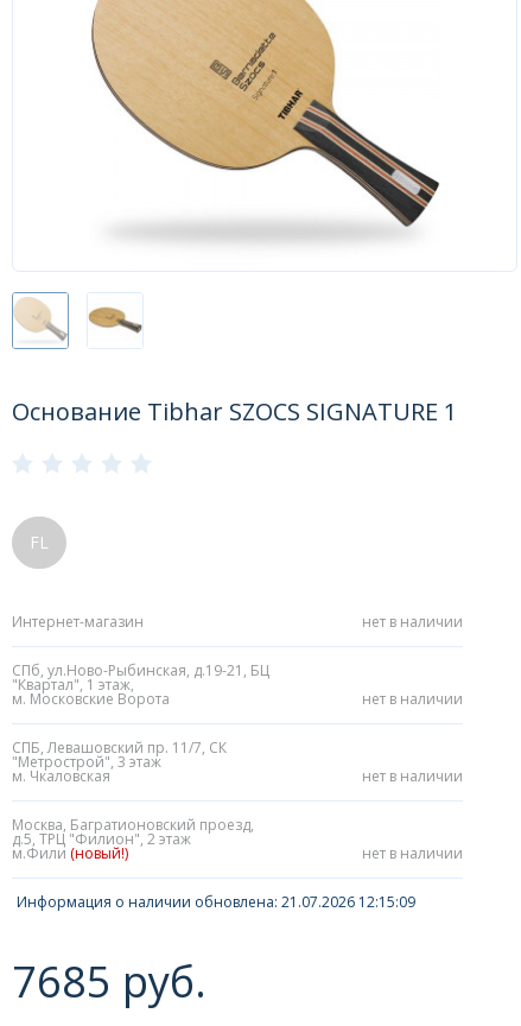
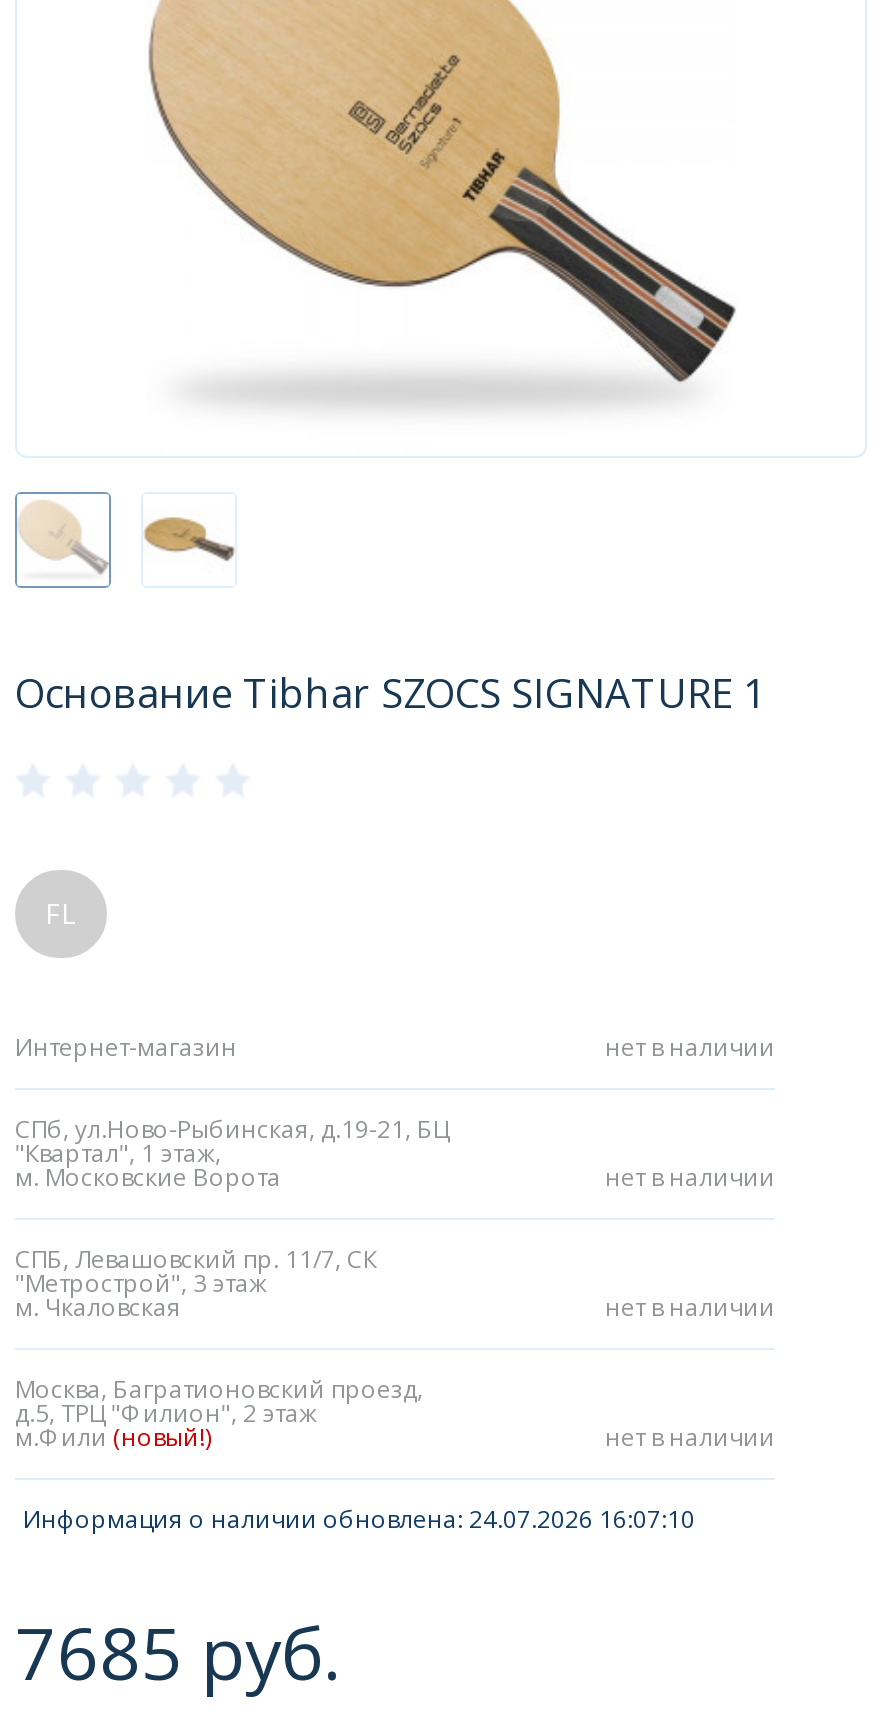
- Информация о наличии обновлена: 21.07.2026 12:15:09
+ Информация о наличии обновлена: 24.07.2026 16:07:10
